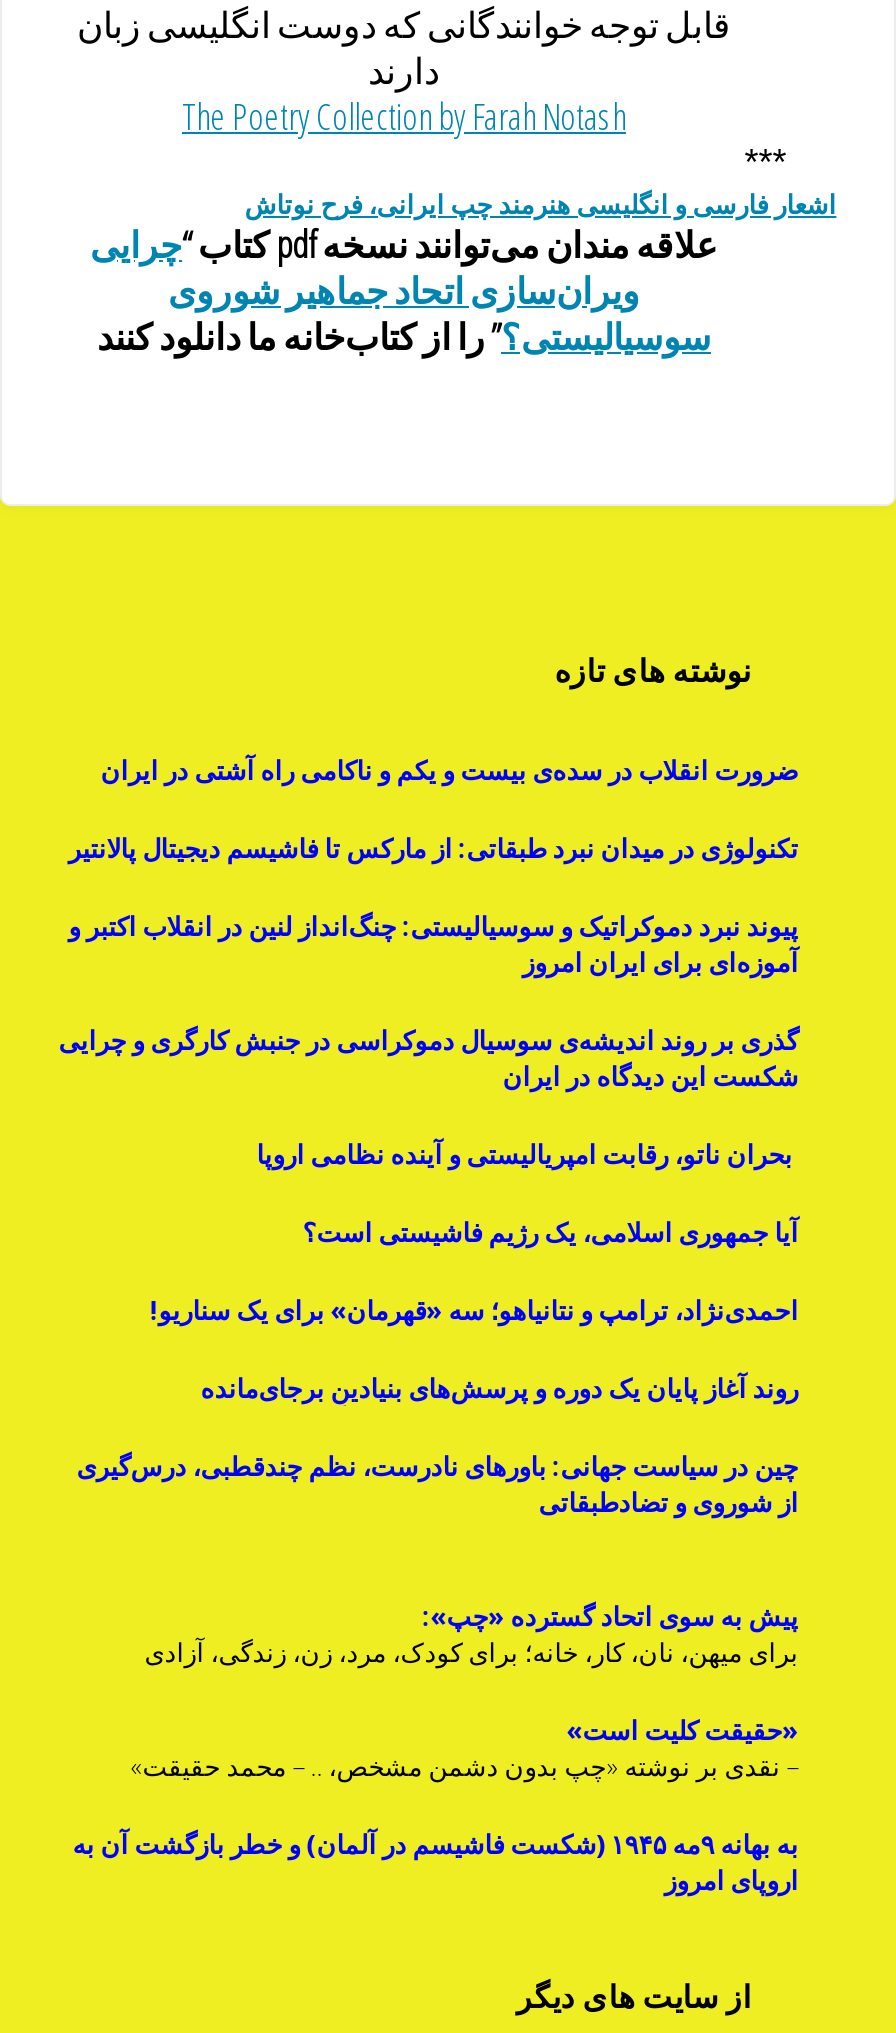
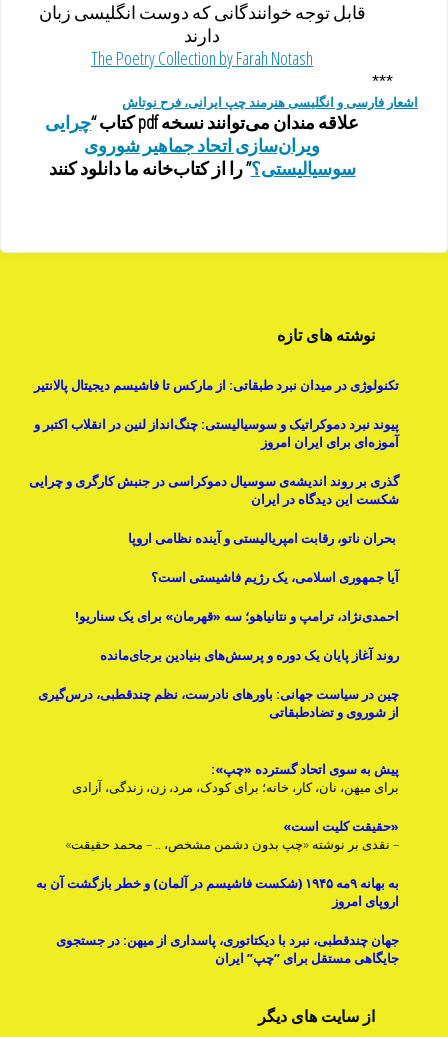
- ضرورت انقلاب در سده‌ی بیست و یکم و ناکامی راه آشتی در ایران

moved up: تکنولوژی در میدان نبرد طبقاتی: از مارکس تا فاشیسم دیجیتال پالانتیر | پیوند نبرد دموکراتیک و سوسیالیستی: چنگ‌انداز لنین در انقلاب اکتبر و | آموزه‌ای برای ایران امروز | ... | – نقدی بر نوشته «چپِ بدون دشمن مشخص، .. – محمد حقیقت» | اروپای امروز

+ جهان چندقطبی، نبرد با دیکتاتوری، پاسداری از میهن: در جستجوی
+ جایگاهی مستقل برای ”چپ” ایران
